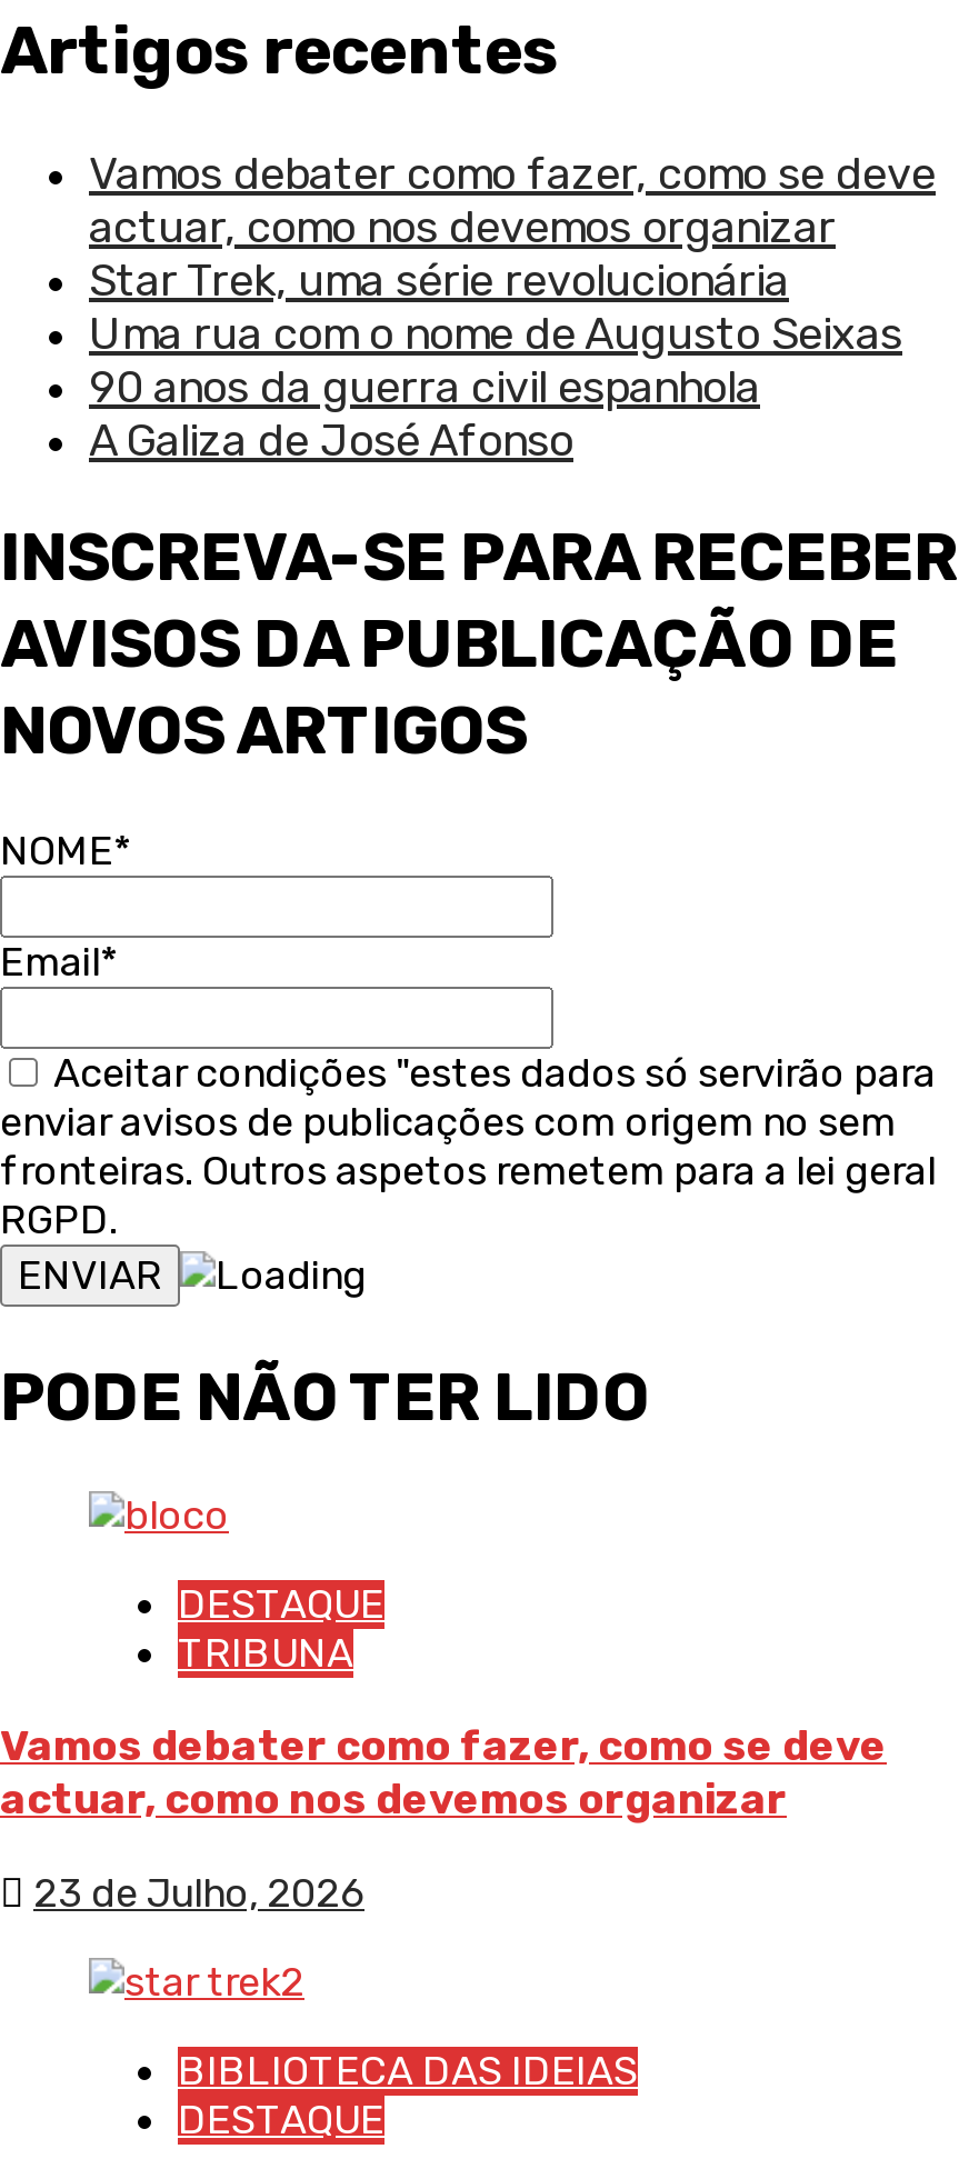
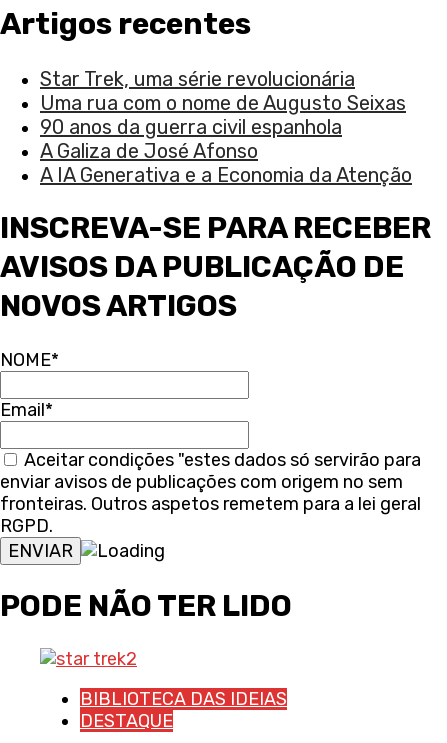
- Vamos debater como fazer, como se deve
- actuar, como nos devemos organizar

+ A IA Generativa e a Economia da Atenção

- DESTAQUE
- TRIBUNA
- Vamos debater como fazer, como se deve
- actuar, como nos devemos organizar
- 23 de Julho, 2026
